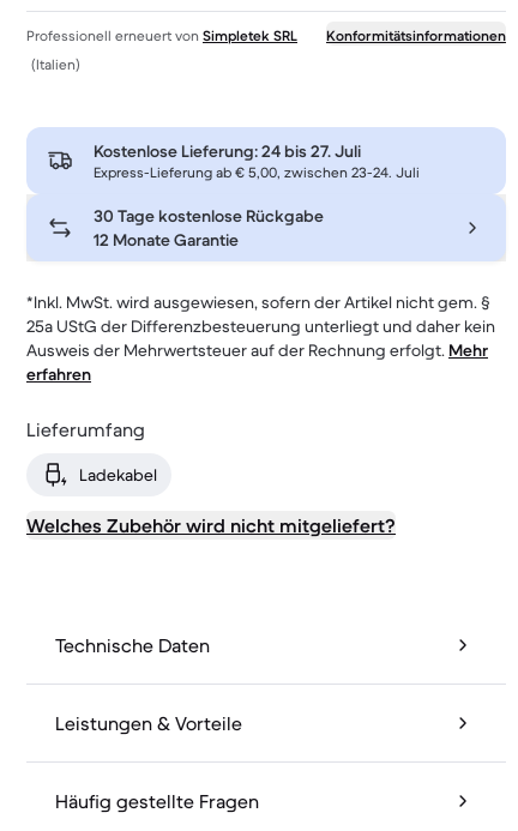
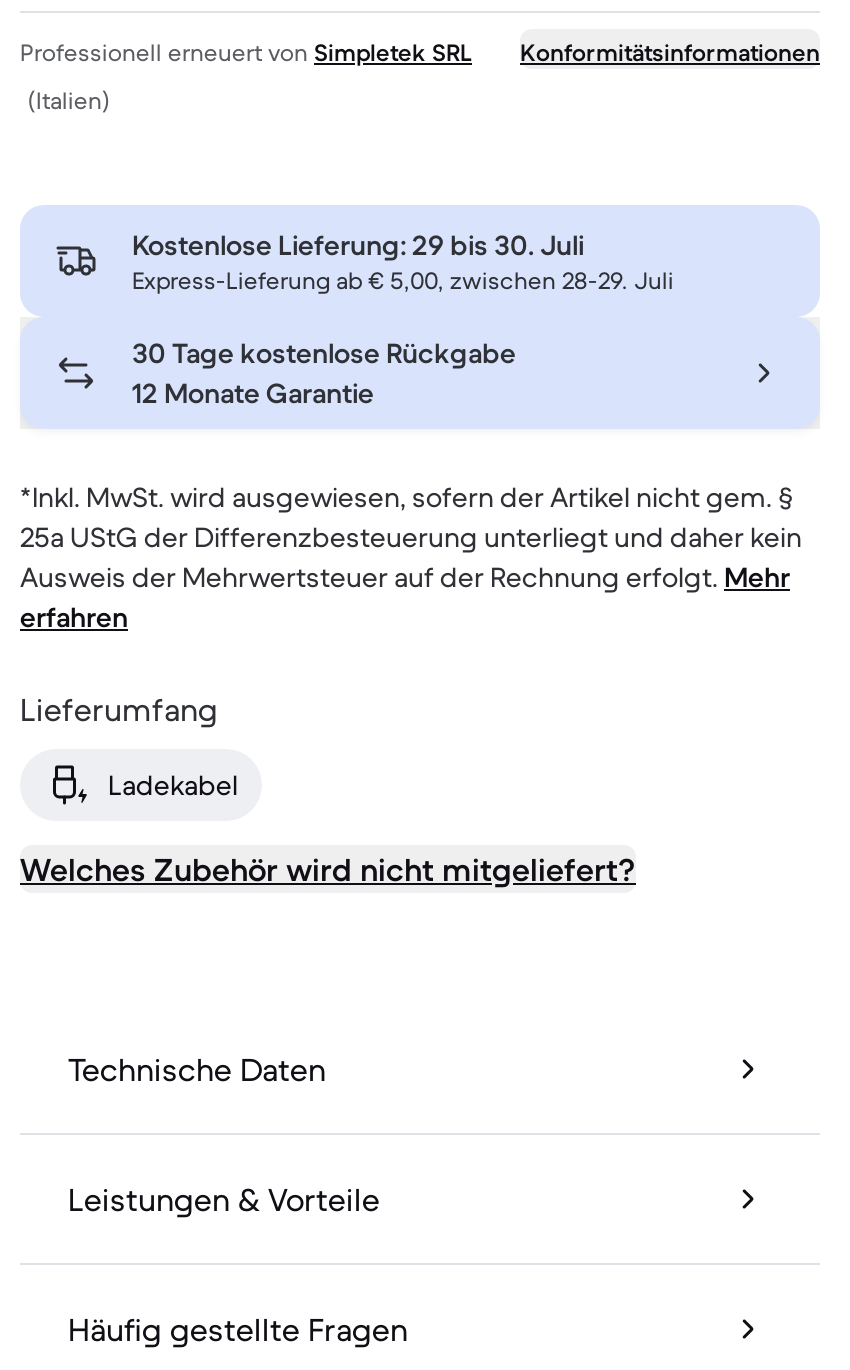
- Kostenlose Lieferung: 24 bis 27. Juli
+ Kostenlose Lieferung: 29 bis 30. Juli

- Express-Lieferung ab € 5,00, zwischen 23-24. Juli
+ Express-Lieferung ab € 5,00, zwischen 28-29. Juli
